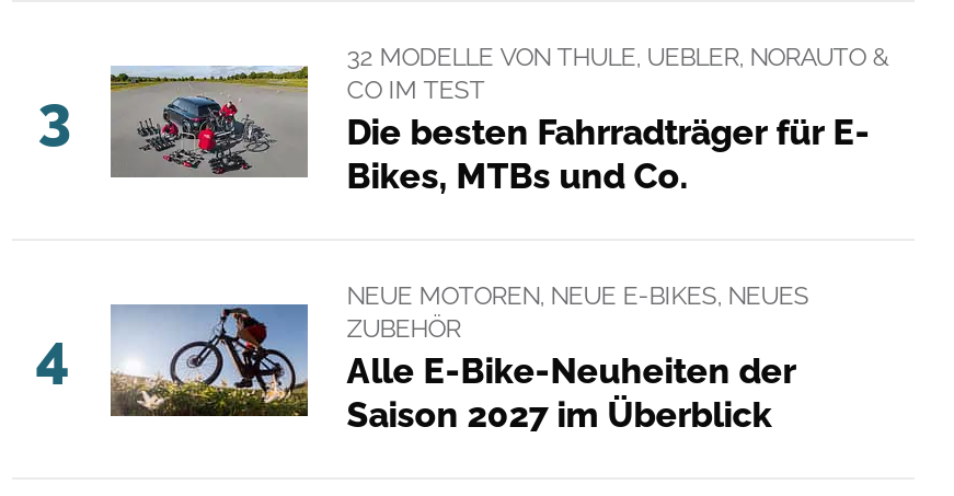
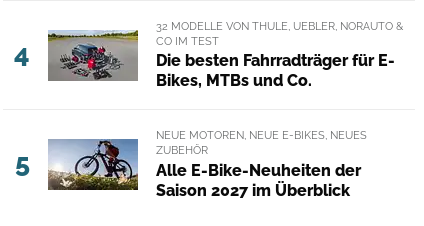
- 3
+ 4

- 4
+ 5
